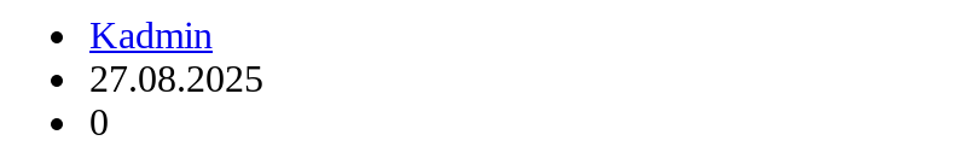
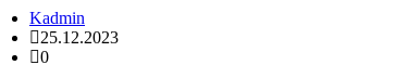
- 27.08.2025
+ 25.12.2023
